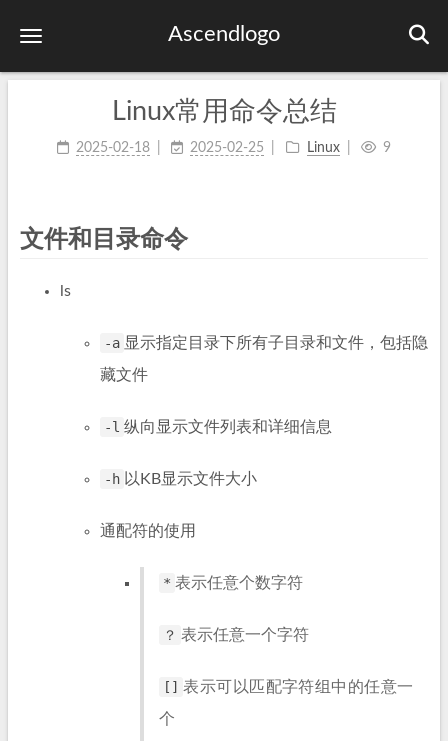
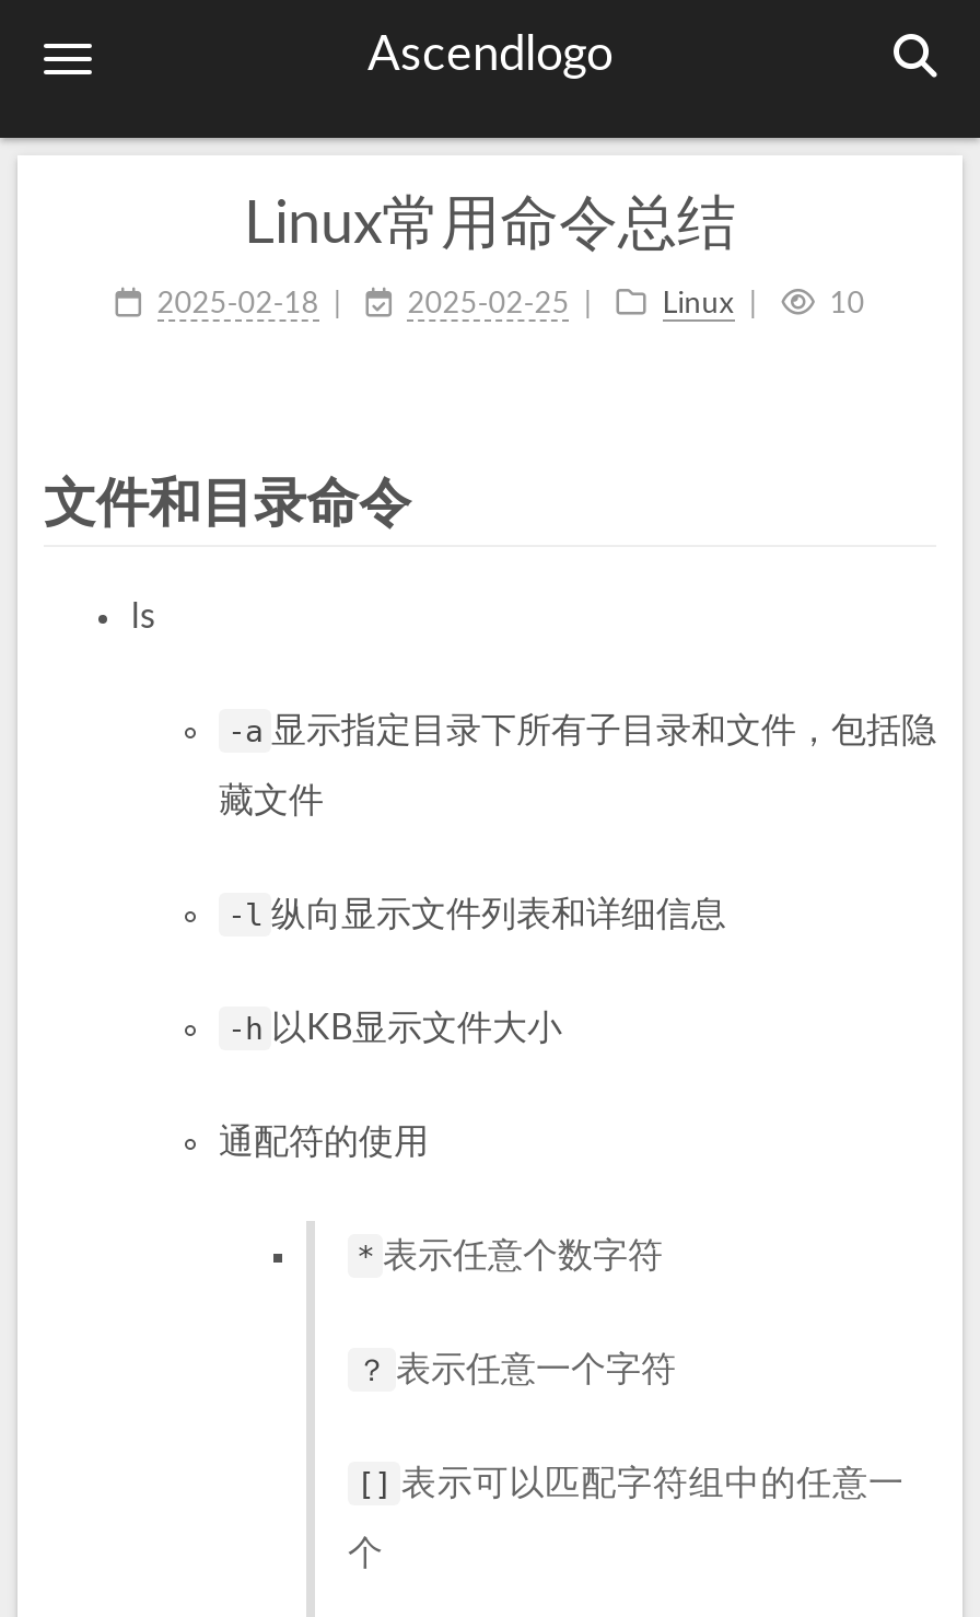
- 9
+ 10
